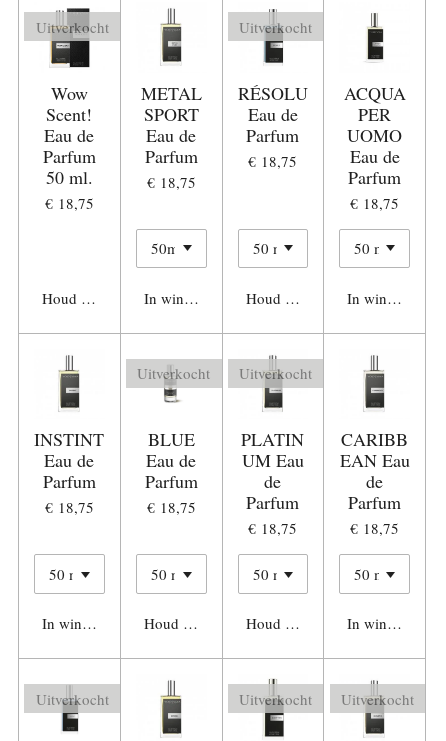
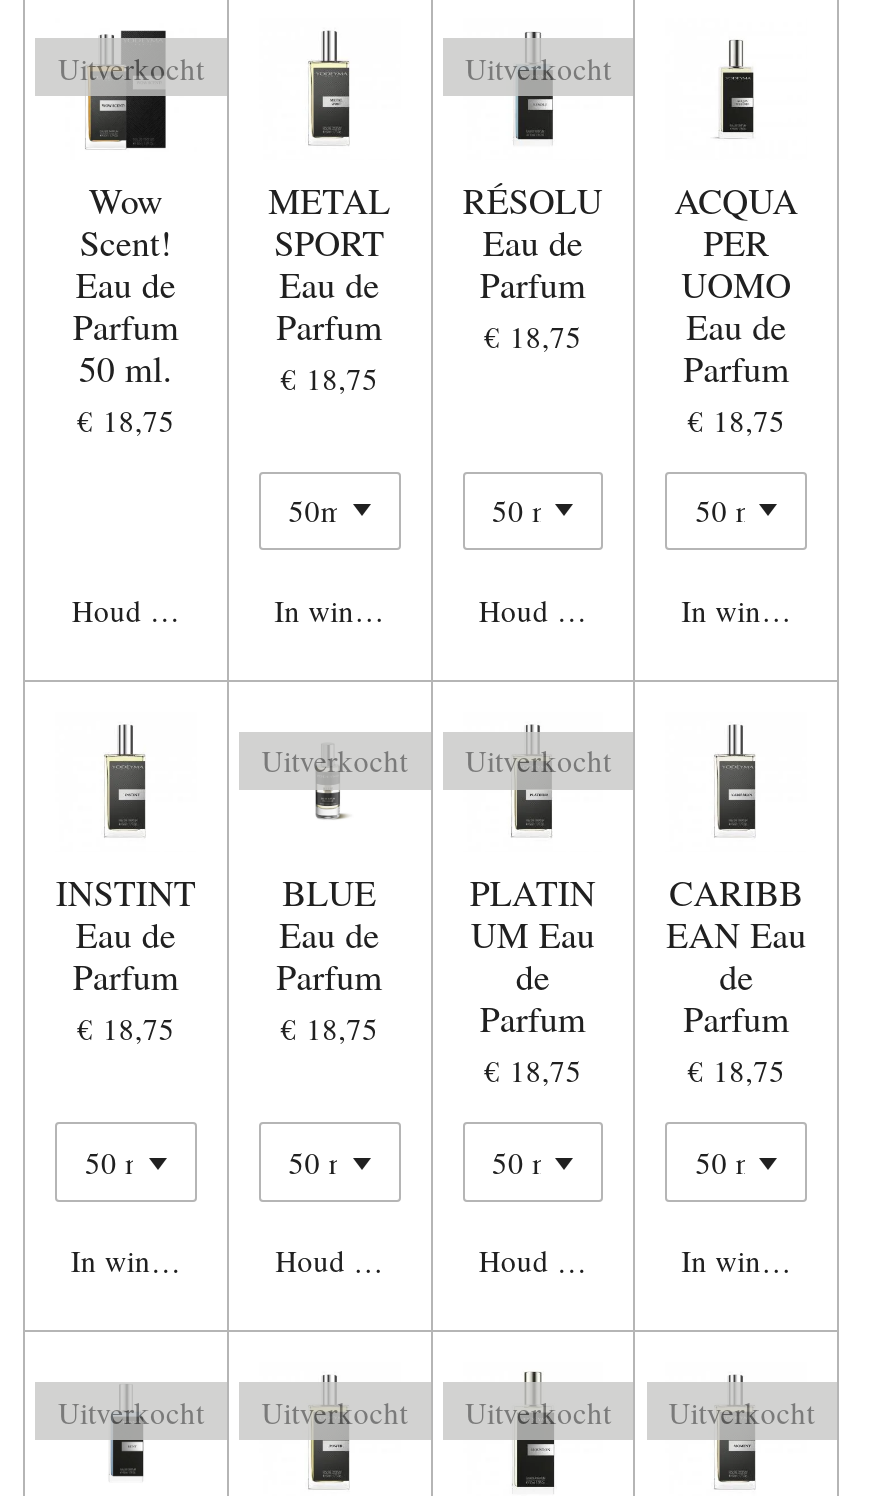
+ Uitverkocht
